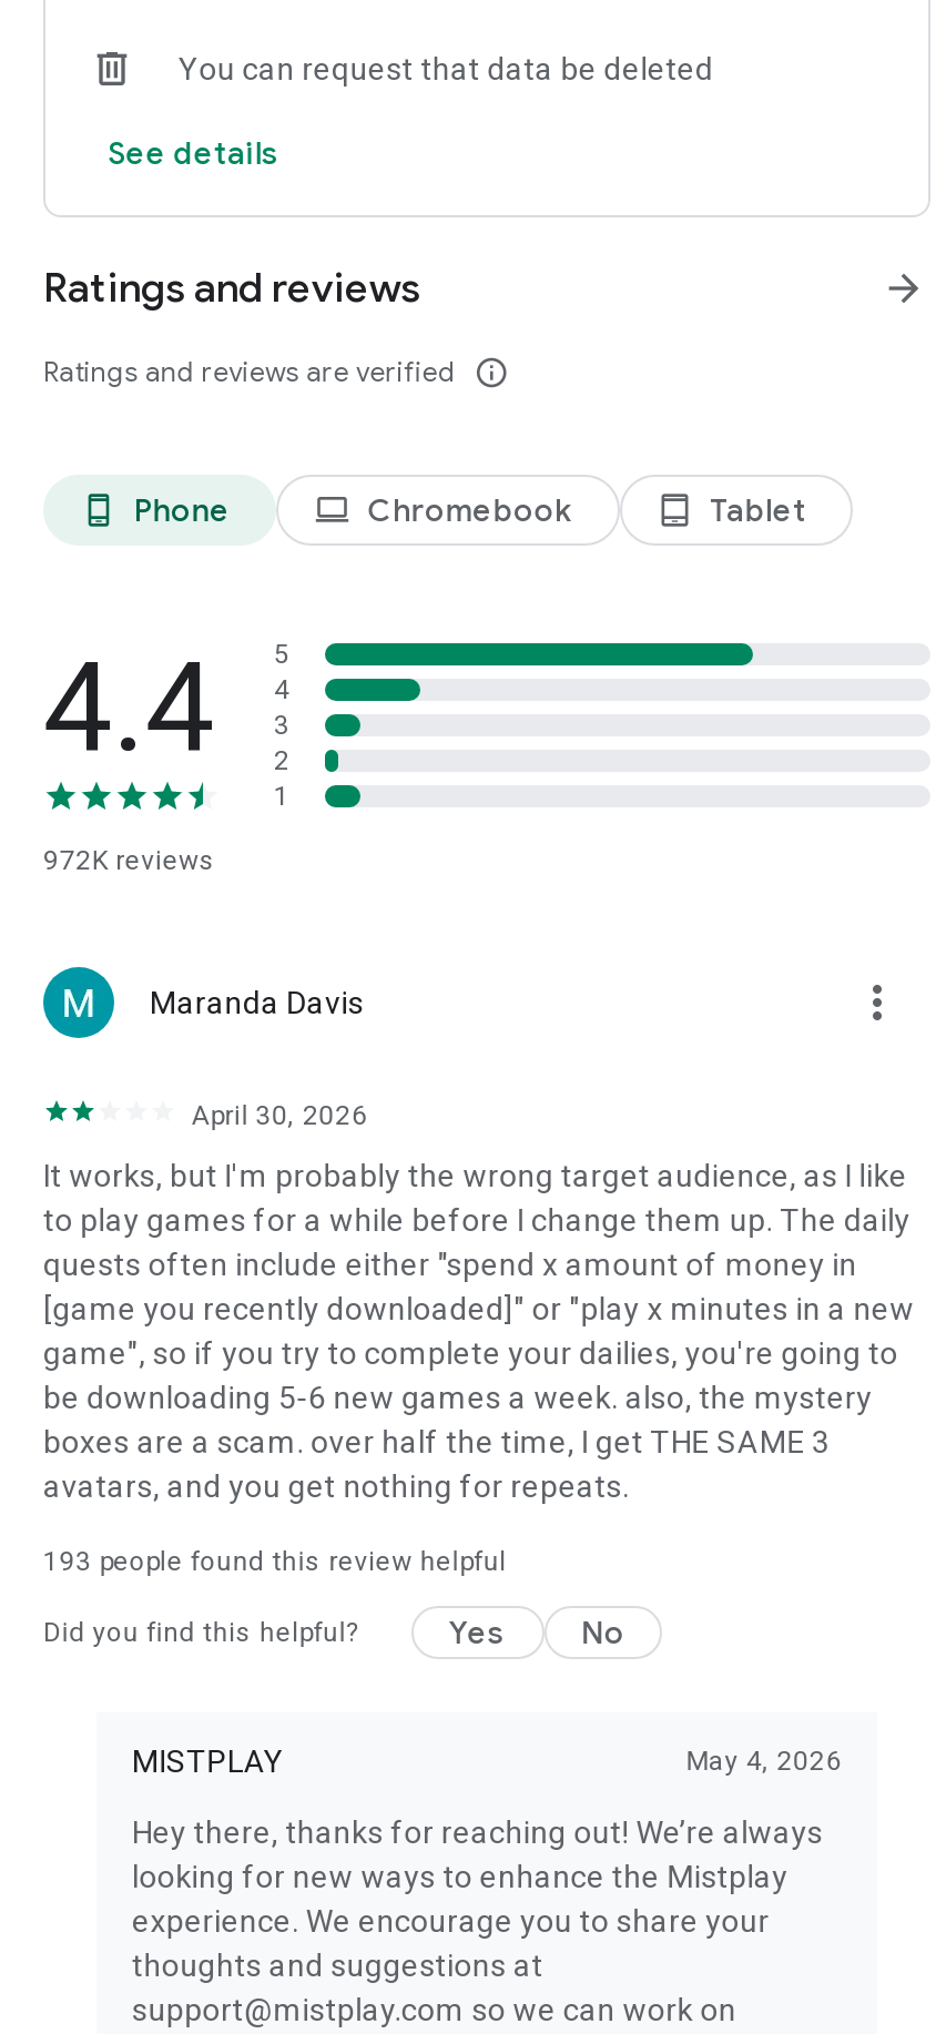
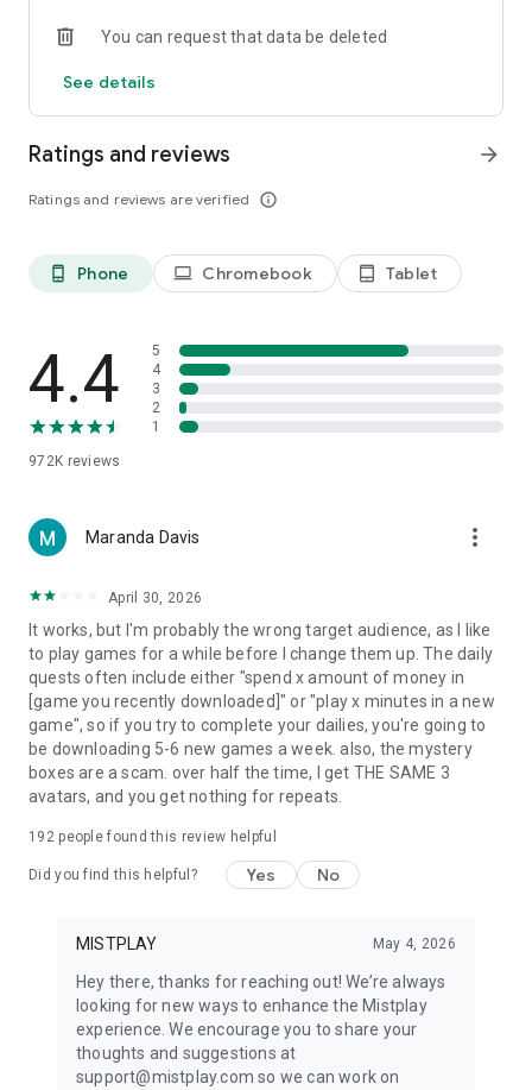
- 193 people found this review helpful
+ 192 people found this review helpful
